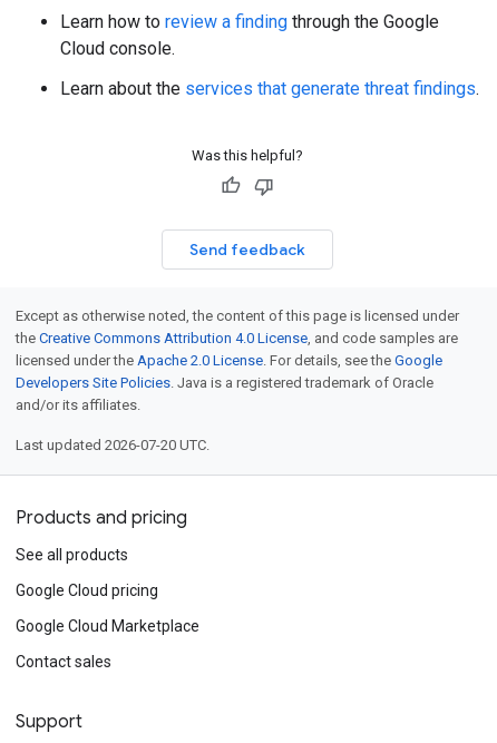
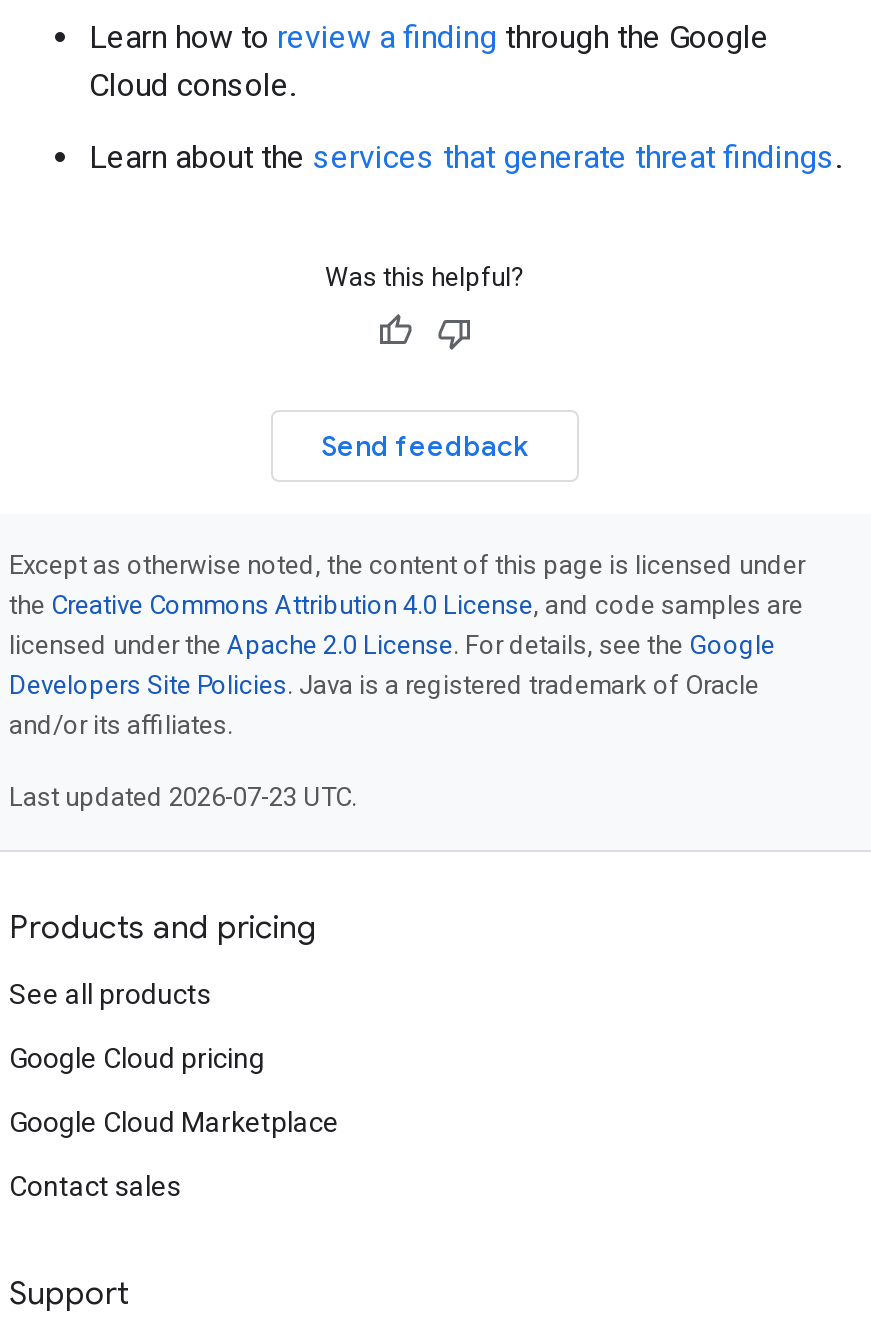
- Last updated 2026-07-20 UTC.
+ Last updated 2026-07-23 UTC.
